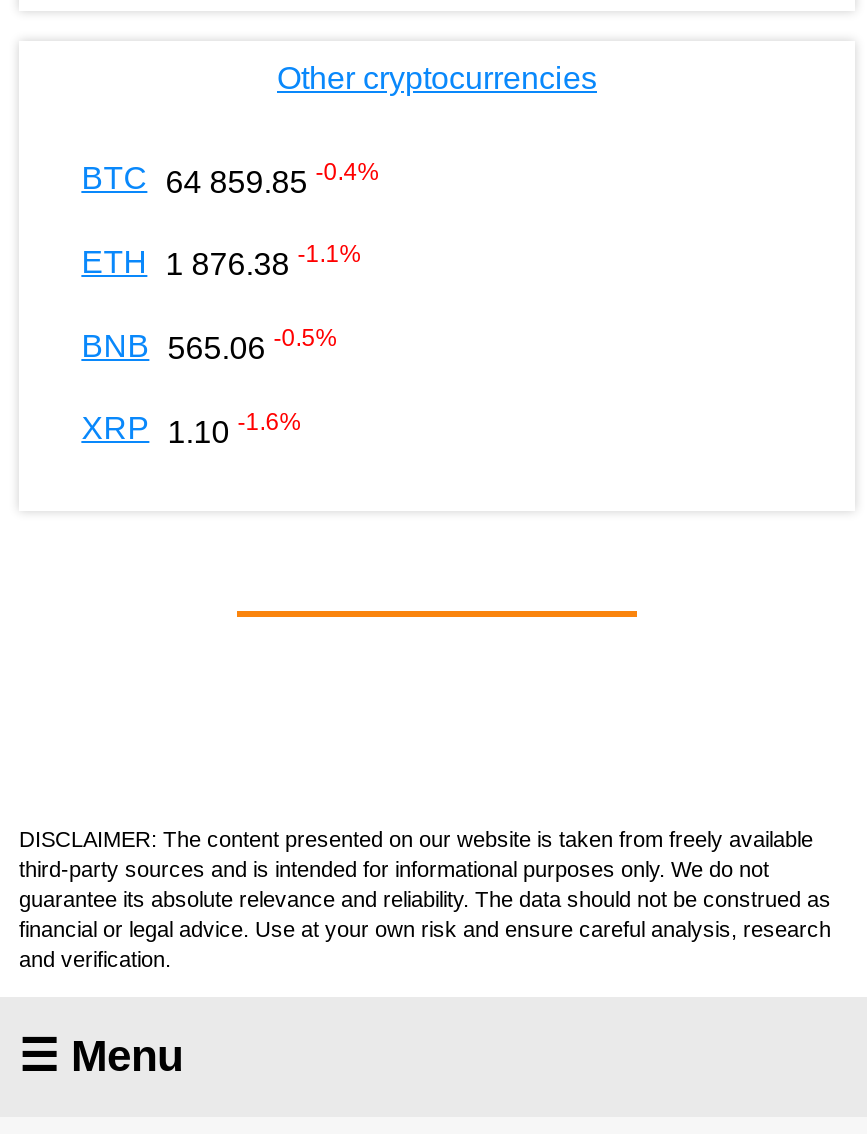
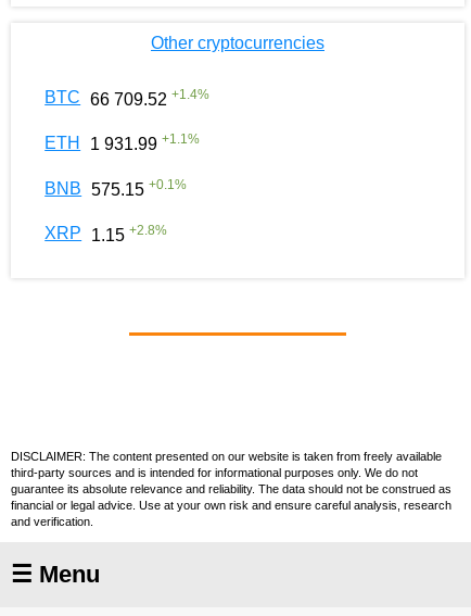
- BTC 64 859.85 -0.4%
+ BTC 66 709.52 +1.4%

- ETH 1 876.38 -1.1%
+ ETH 1 931.99 +1.1%

- BNB 565.06 -0.5%
+ BNB 575.15 +0.1%

- XRP 1.10 -1.6%
+ XRP 1.15 +2.8%
